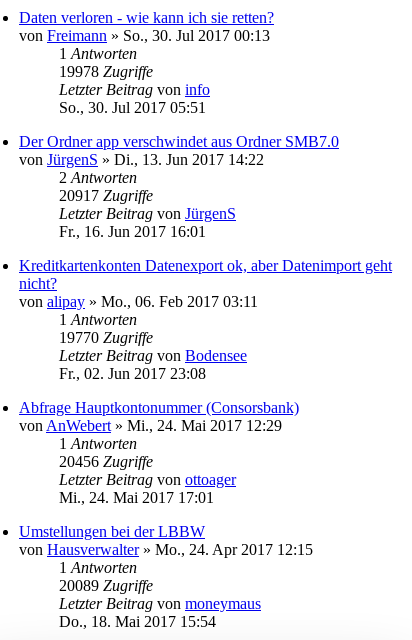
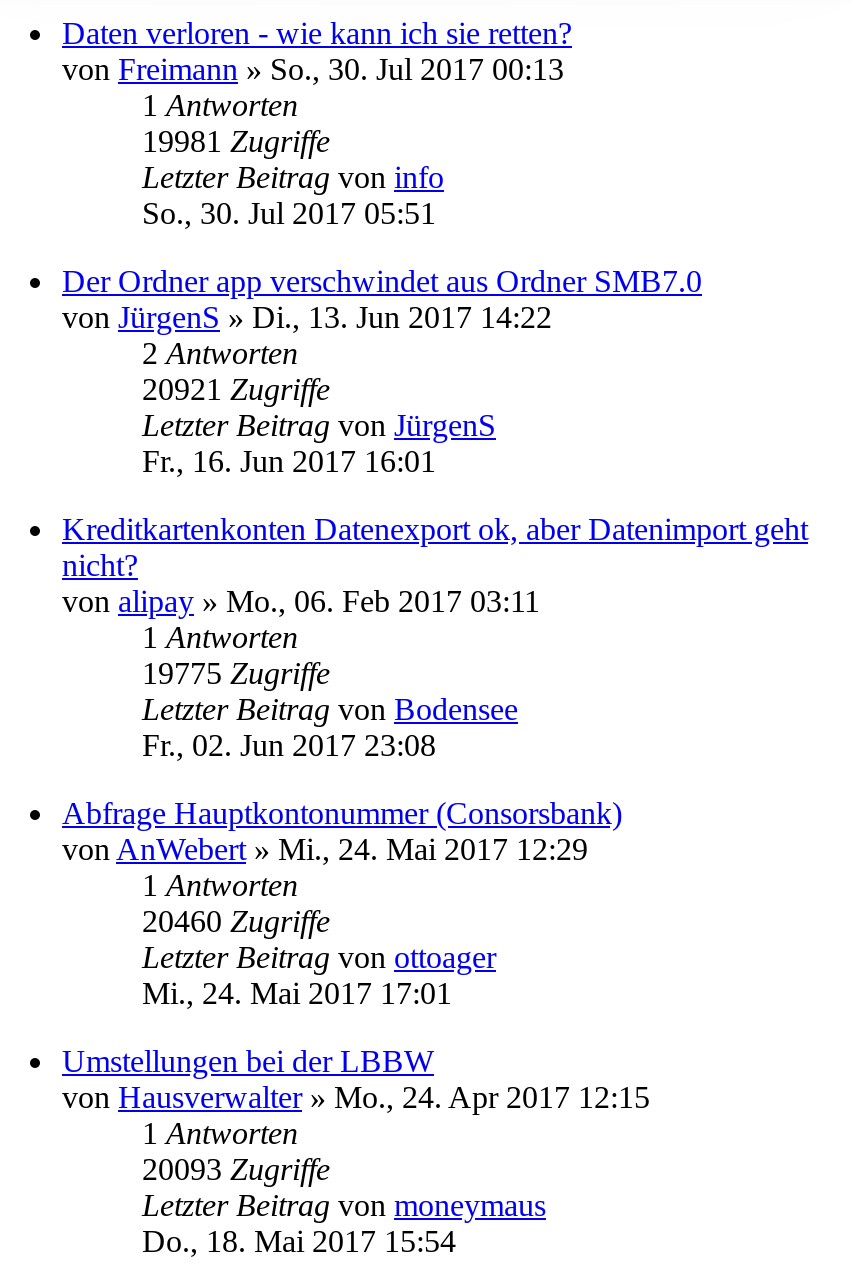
- 19978 Zugriffe
+ 19981 Zugriffe

- 20917 Zugriffe
+ 20921 Zugriffe

- 19770 Zugriffe
+ 19775 Zugriffe

- 20456 Zugriffe
+ 20460 Zugriffe

- 20089 Zugriffe
+ 20093 Zugriffe
